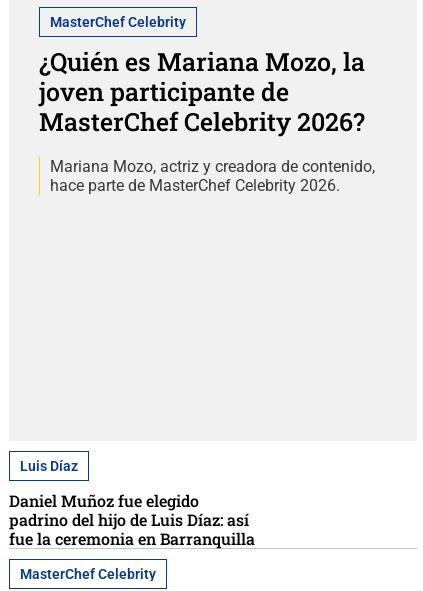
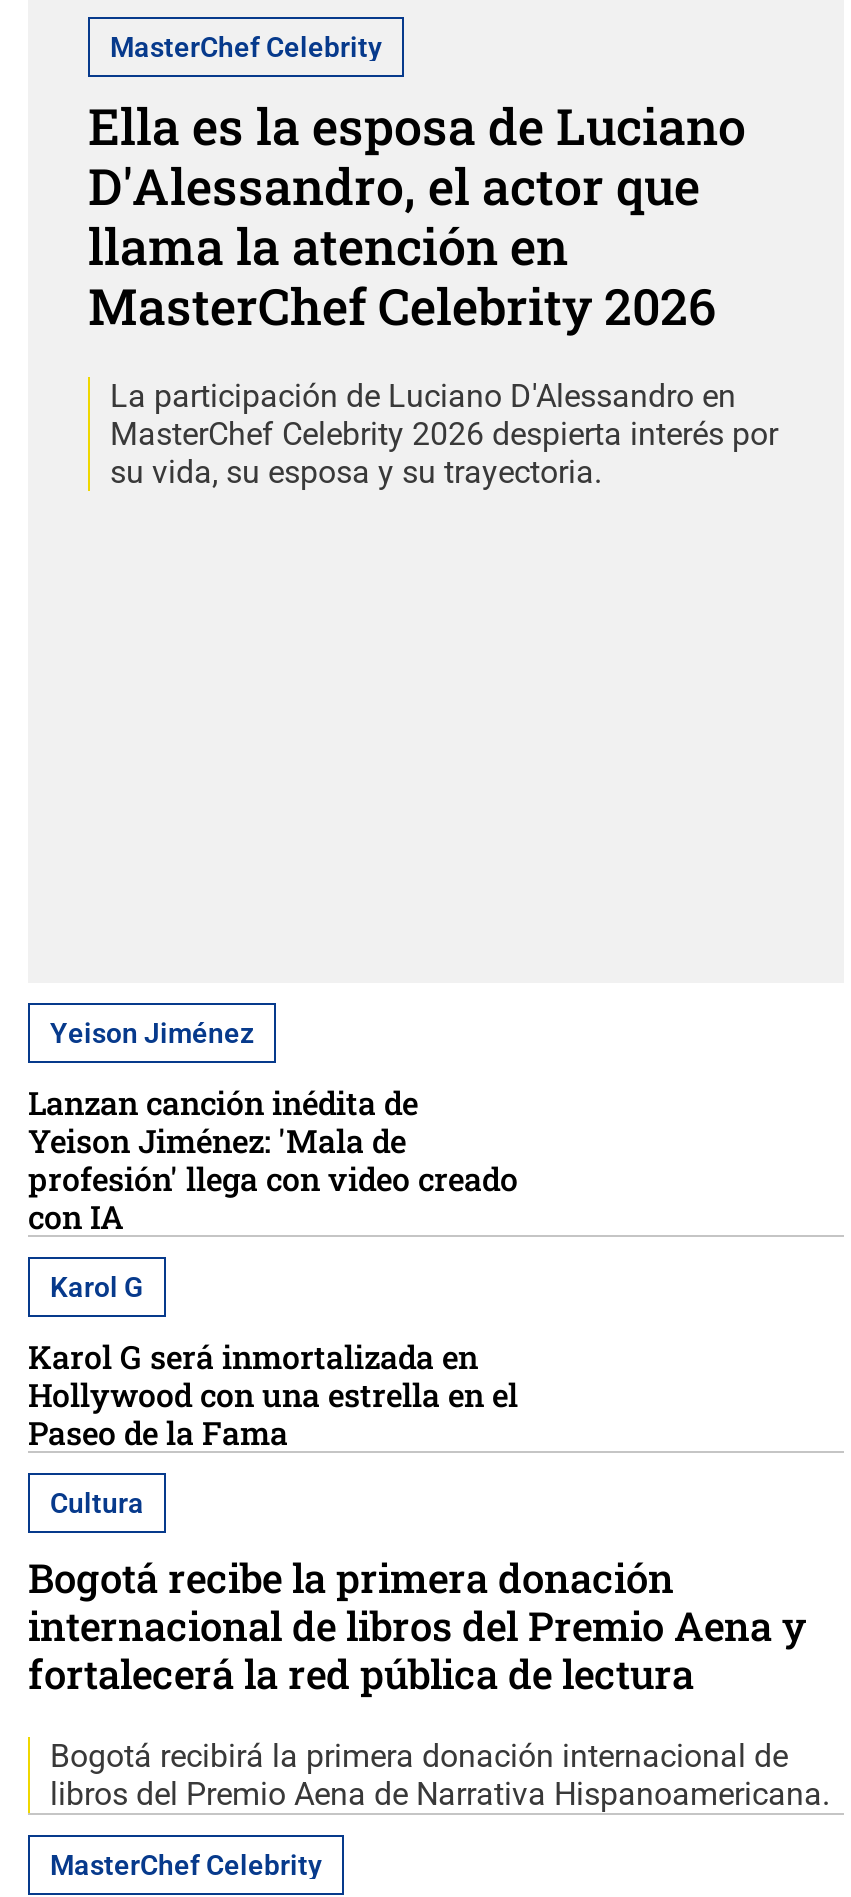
- ¿Quién es Mariana Mozo, la
- joven participante de
- MasterChef Celebrity 2026?
- Mariana Mozo, actriz y creadora de contenido,
- hace parte de MasterChef Celebrity 2026.
+ Ella es la esposa de Luciano
+ D'Alessandro, el actor que
+ llama la atención en
+ MasterChef Celebrity 2026
+ La participación de Luciano D'Alessandro en
+ MasterChef Celebrity 2026 despierta interés por
+ su vida, su esposa y su trayectoria.

- Luis Díaz
- Daniel Muñoz fue elegido
- padrino del hijo de Luis Díaz: así
- fue la ceremonia en Barranquilla
+ Yeison Jiménez
+ Lanzan canción inédita de
+ Yeison Jiménez: 'Mala de
+ profesión' llega con video creado
+ con IA
+ Karol G
+ Karol G será inmortalizada en
+ Hollywood con una estrella en el
+ Paseo de la Fama
+ Cultura
+ Bogotá recibe la primera donación
+ internacional de libros del Premio Aena y
+ fortalecerá la red pública de lectura
+ Bogotá recibirá la primera donación internacional de
+ libros del Premio Aena de Narrativa Hispanoamericana.
